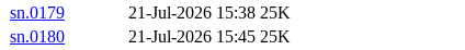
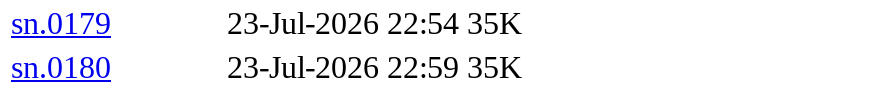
- 21-Jul-2026 15:38 25K
+ 23-Jul-2026 22:54 35K

- 21-Jul-2026 15:45 25K
+ 23-Jul-2026 22:59 35K
